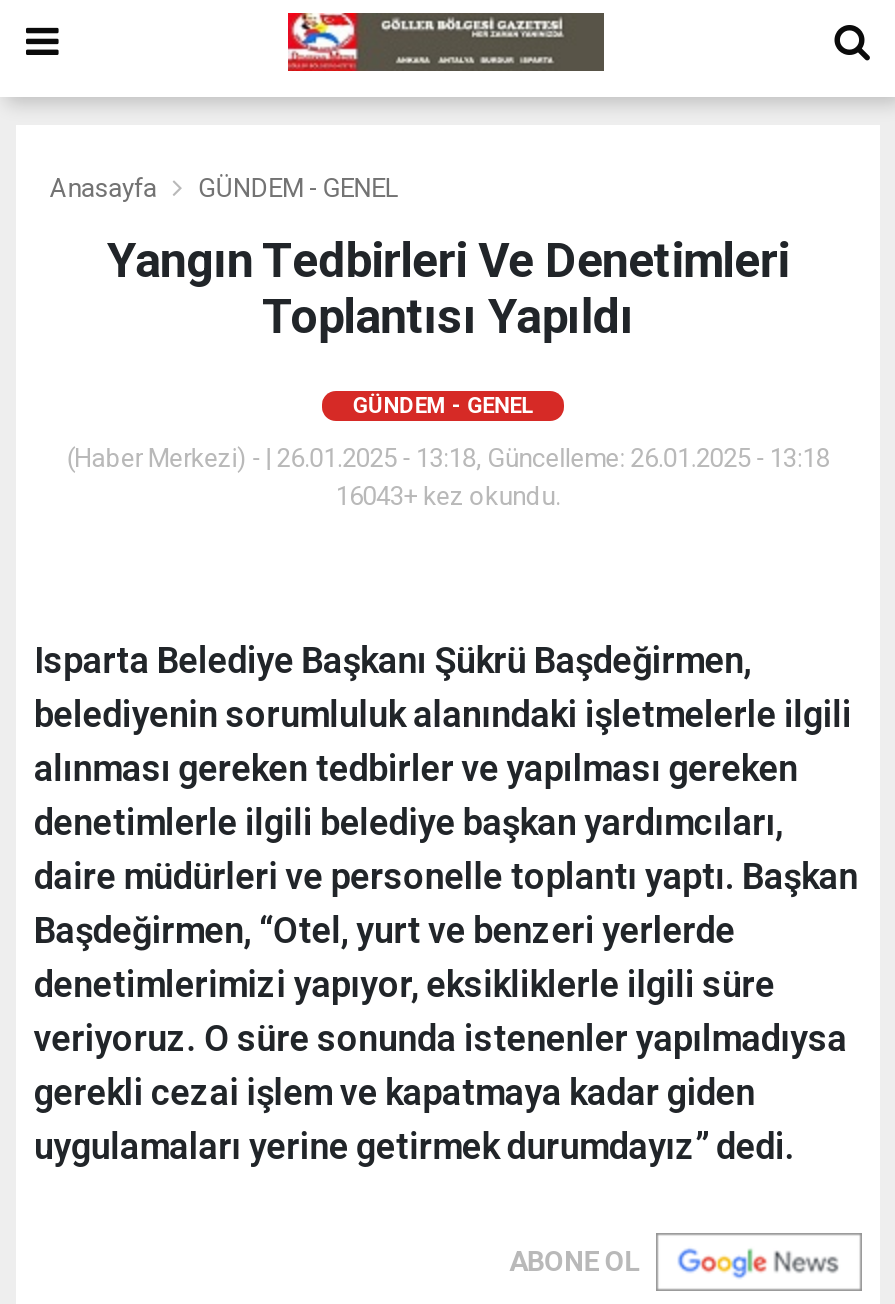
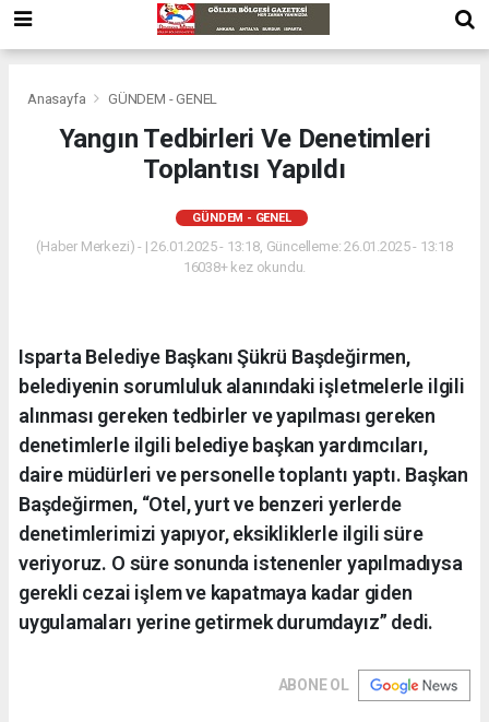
- 16043+ kez okundu.
+ 16038+ kez okundu.
